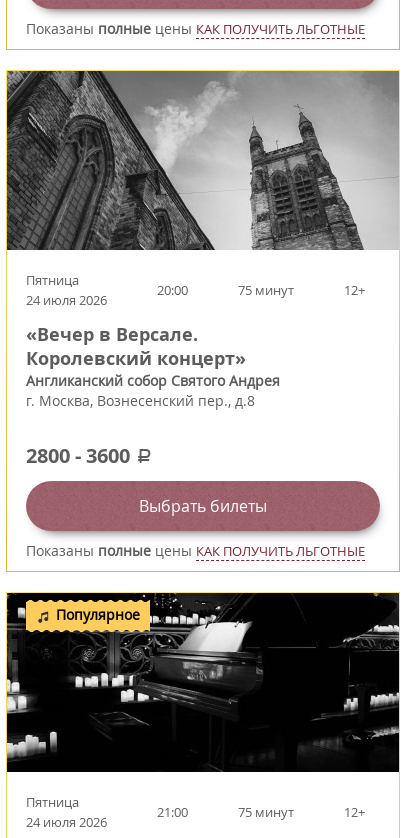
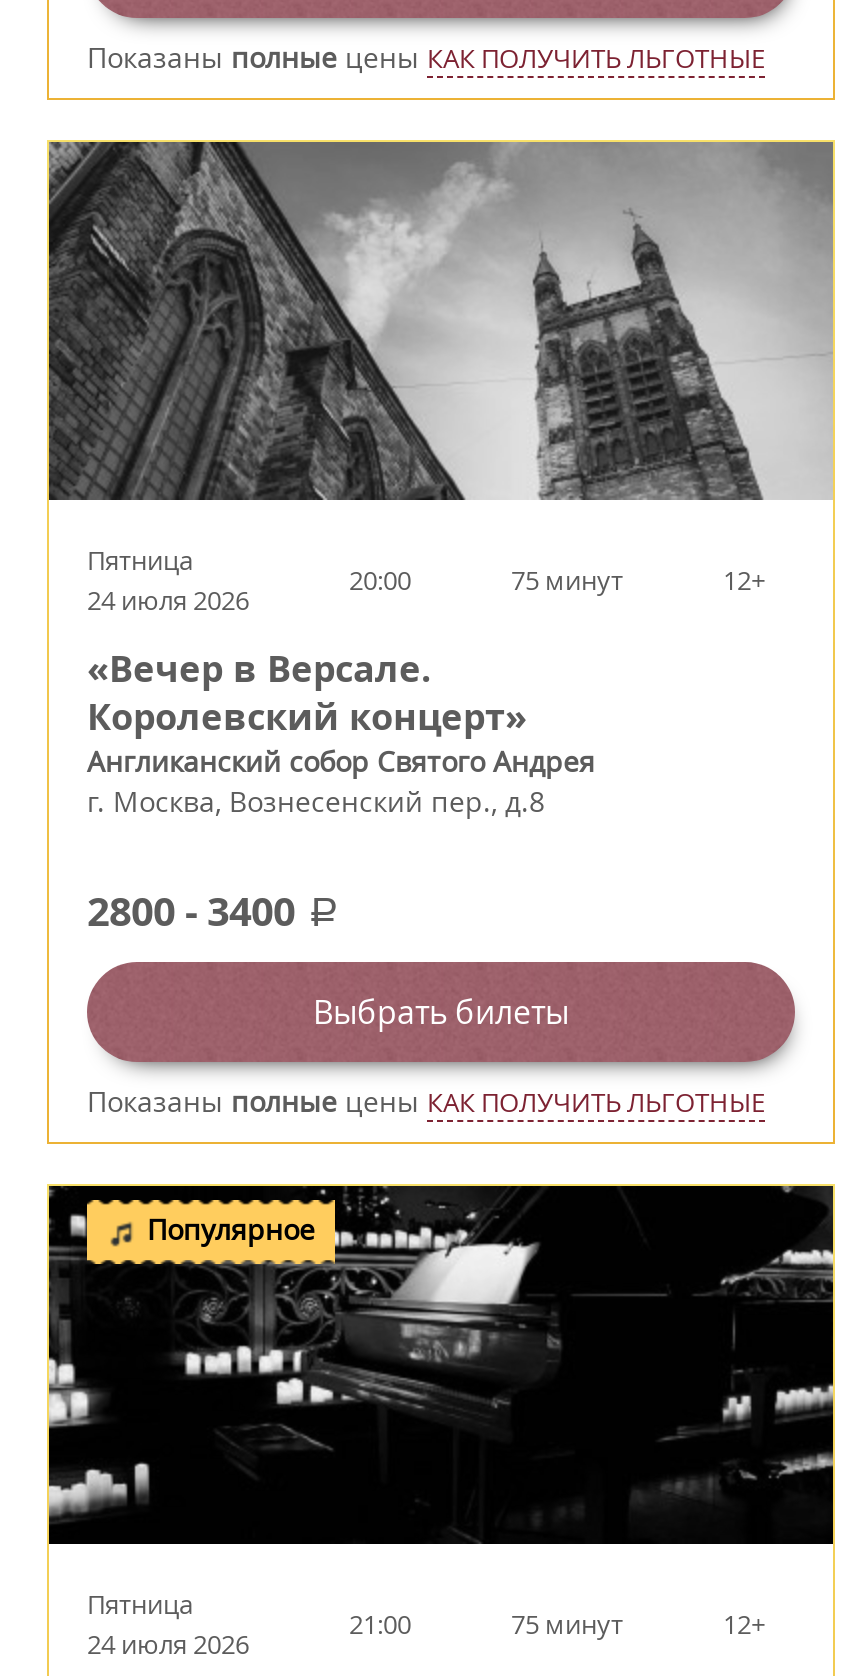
- 2800 - 3600 a
+ 2800 - 3400 a
